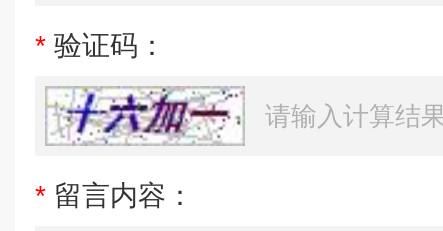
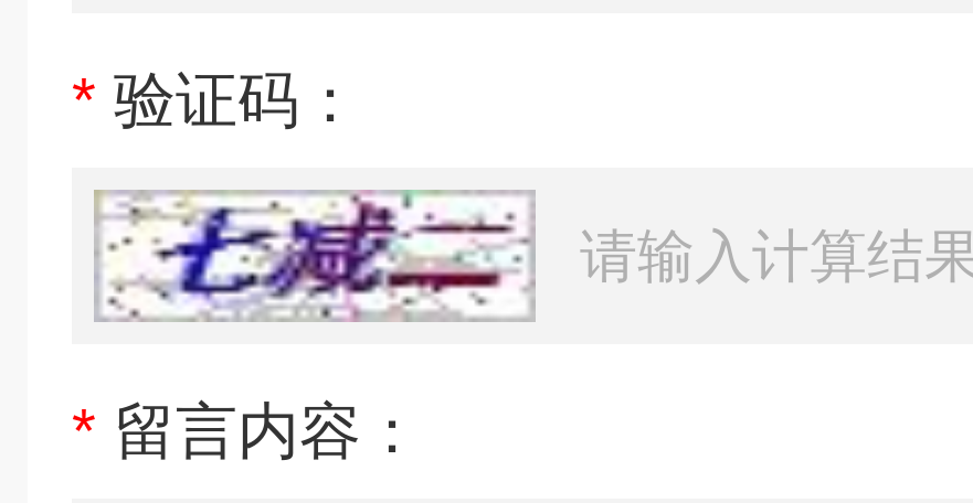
- [image]
+ [image]
